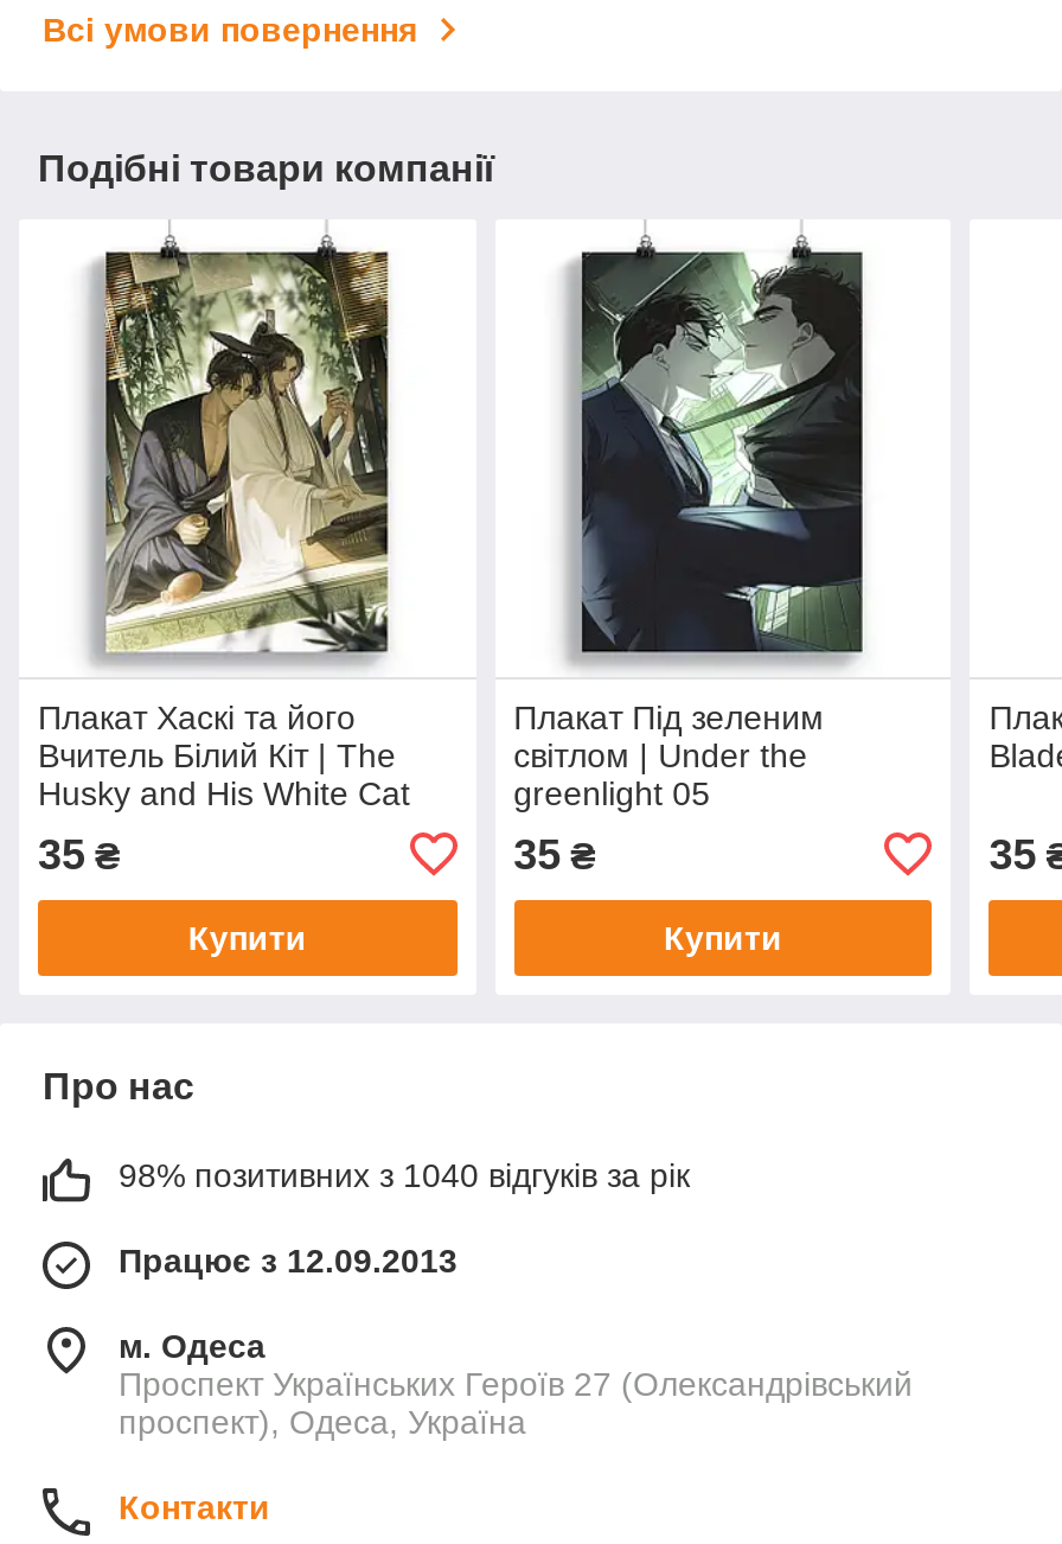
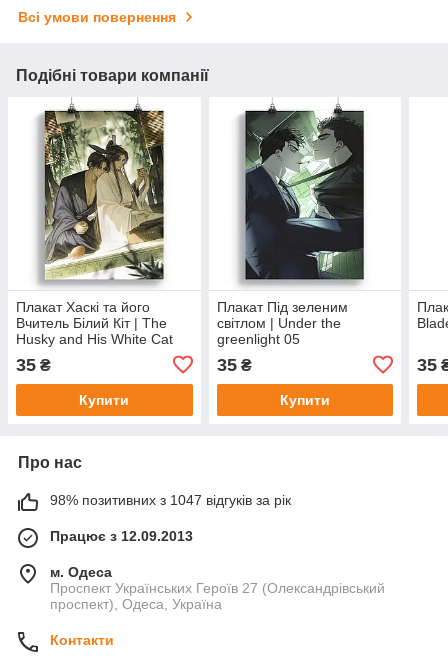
- 98% позитивних з 1040 відгуків за рік
+ 98% позитивних з 1047 відгуків за рік
